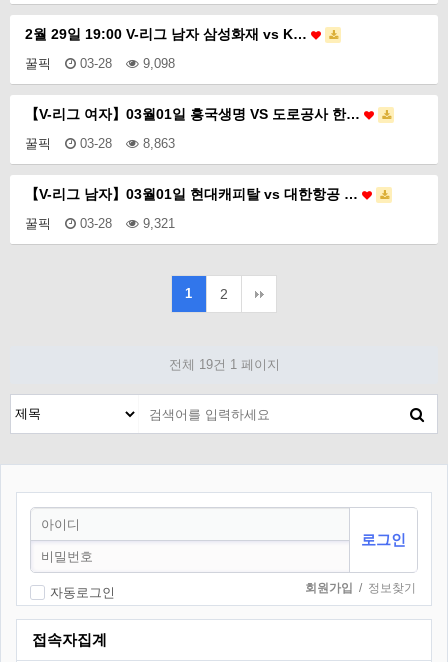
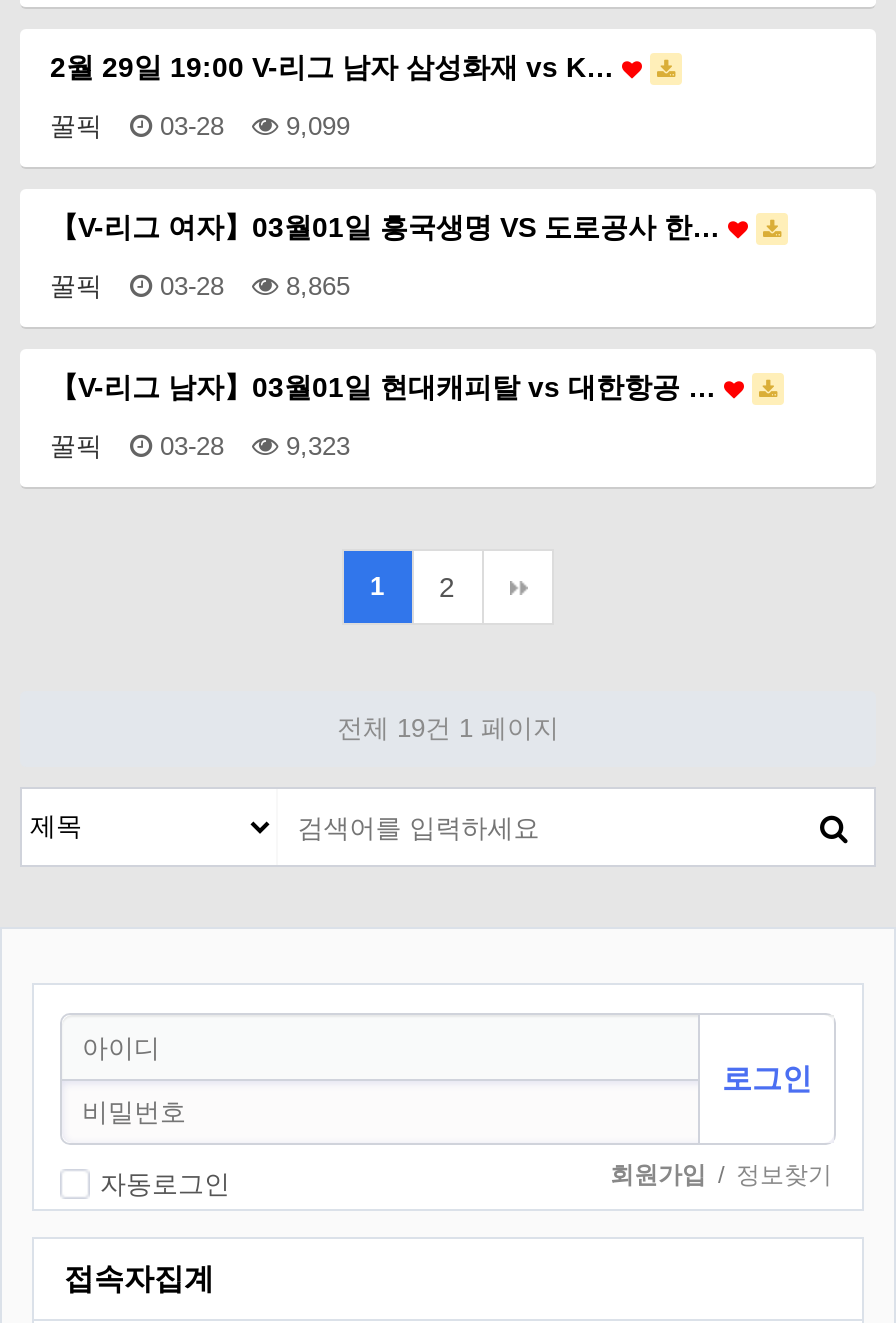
- 꿀픽 03-28 9,098
+ 꿀픽 03-28 9,099

- 꿀픽 03-28 8,863
+ 꿀픽 03-28 8,865

- 꿀픽 03-28 9,321
+ 꿀픽 03-28 9,323
